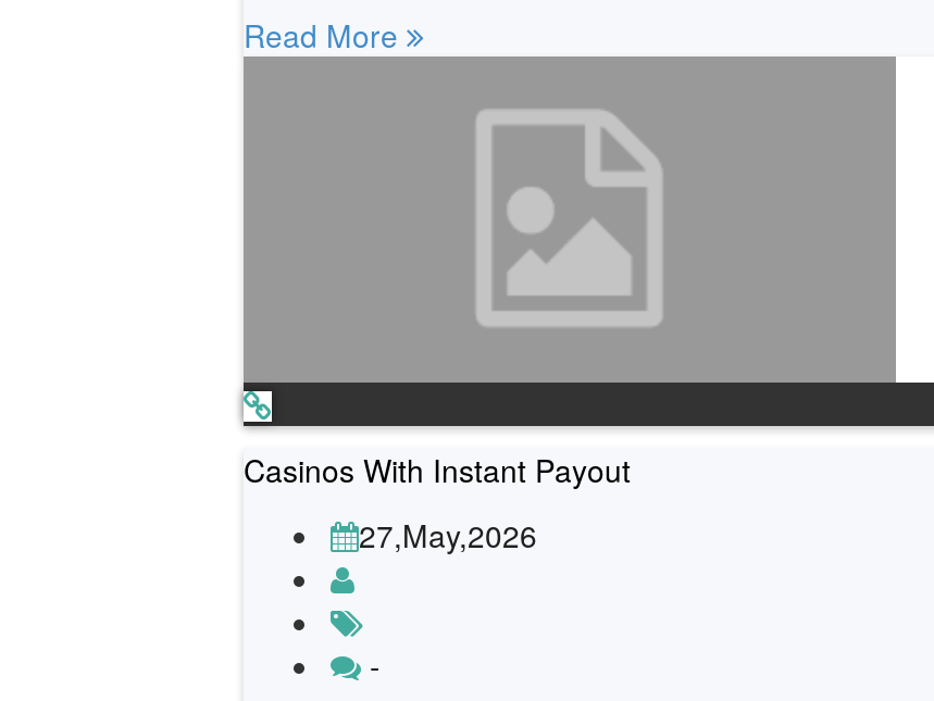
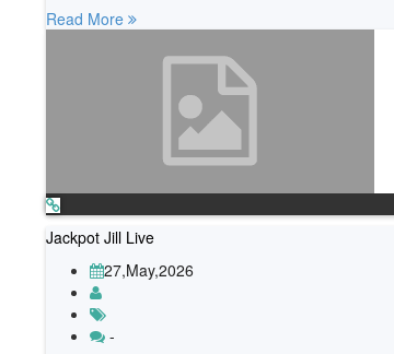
- Casinos With Instant Payout
+ Jackpot Jill Live
